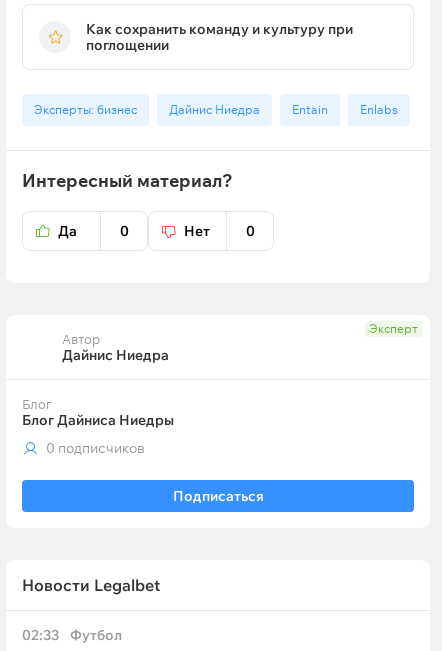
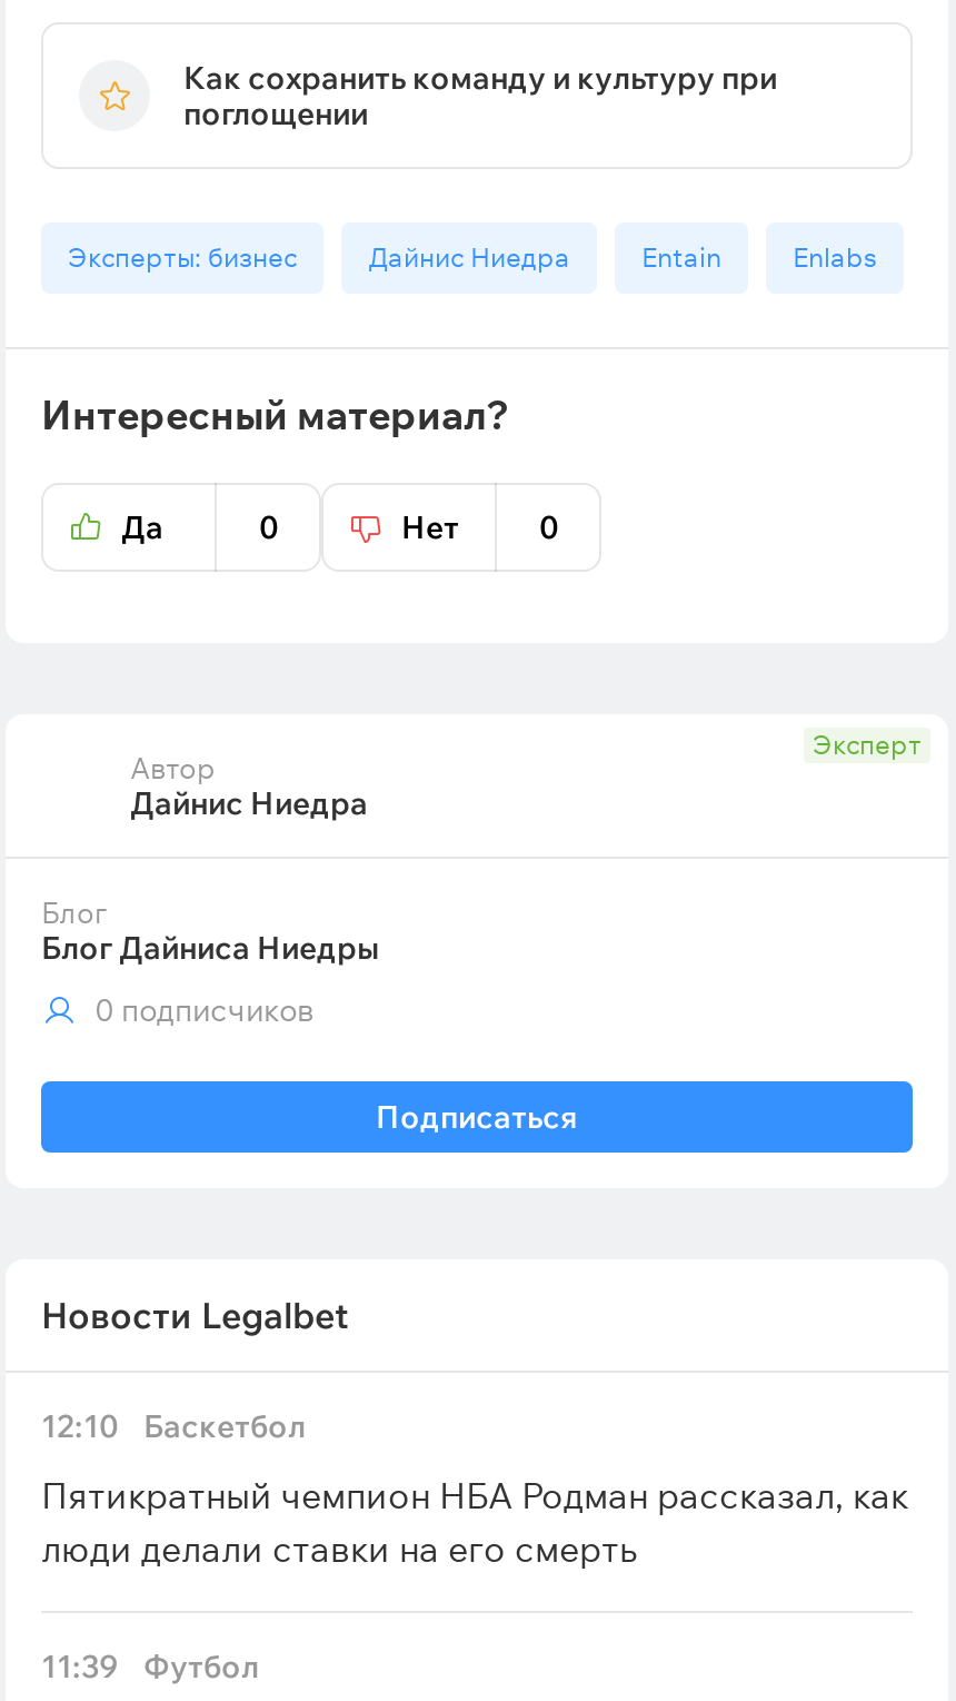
- 02:33
+ 12:10
+ Баскетбол
+ Пятикратный чемпион НБА Родман рассказал, как
+ люди делали ставки на его смерть
+ 11:39
